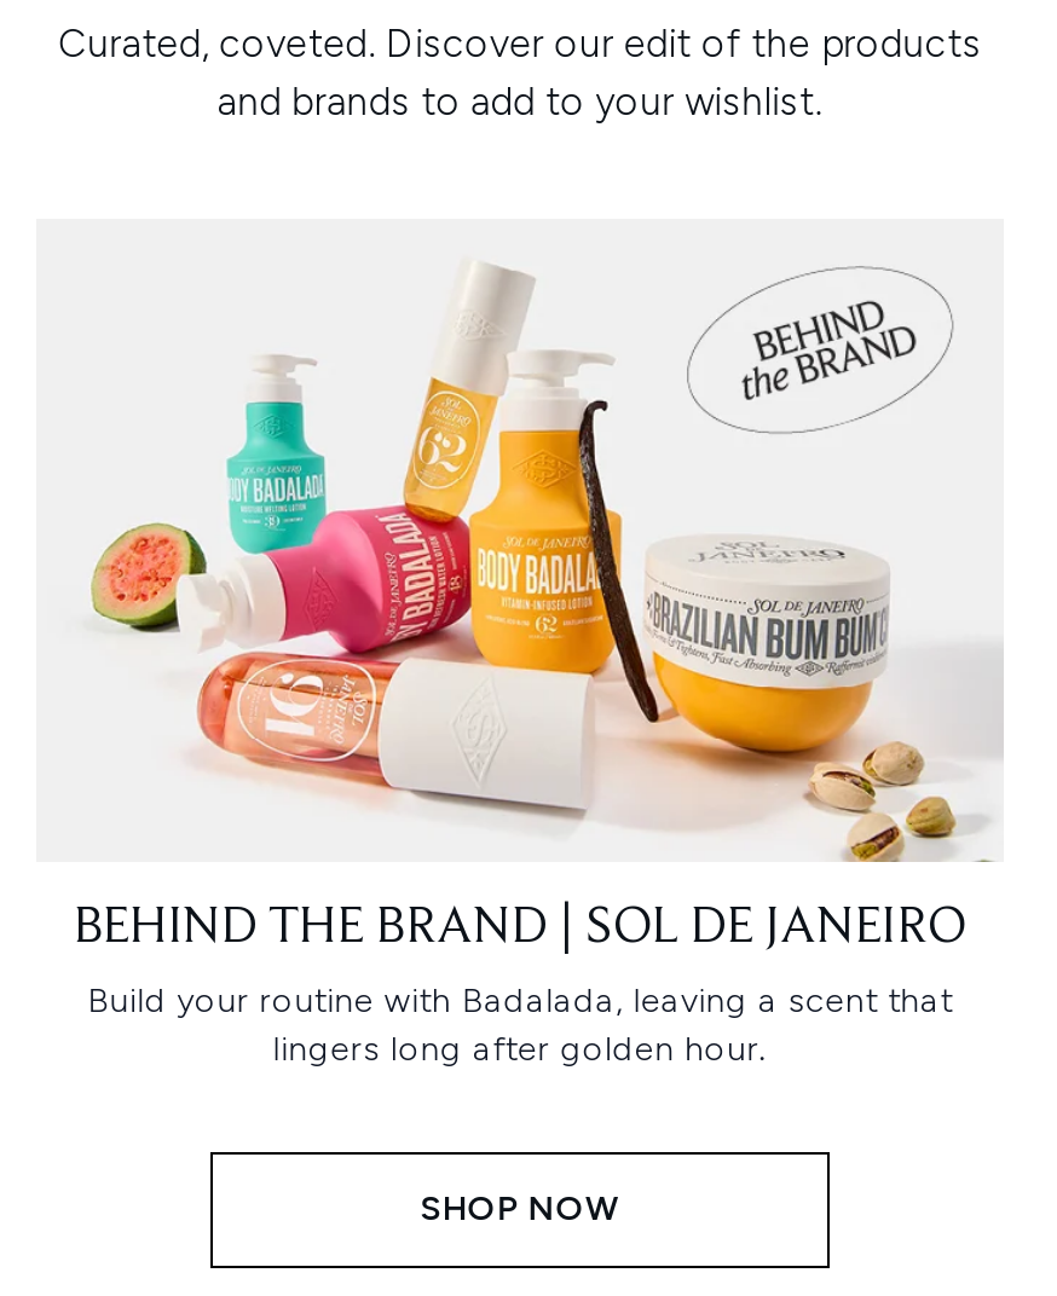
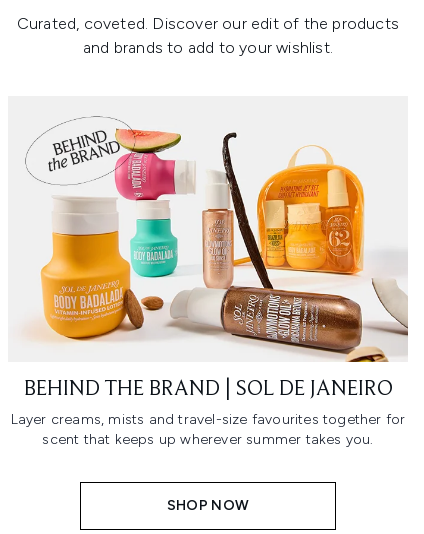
- [image]
+ [image]

- Build your routine with Badalada, leaving a scent that
- lingers long after golden hour.
+ Layer creams, mists and travel-size favourites together for
+ scent that keeps up wherever summer takes you.
